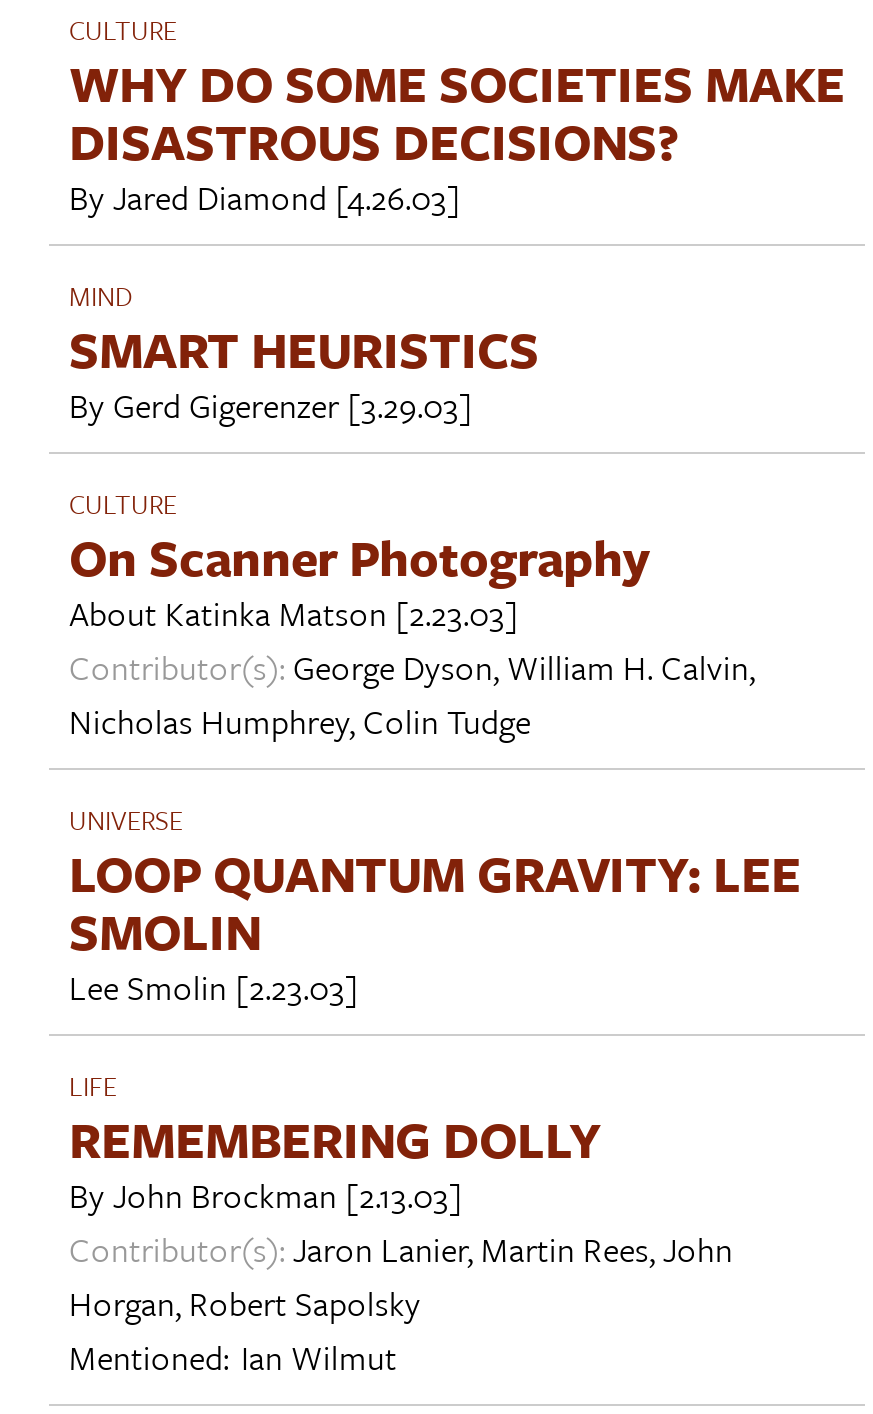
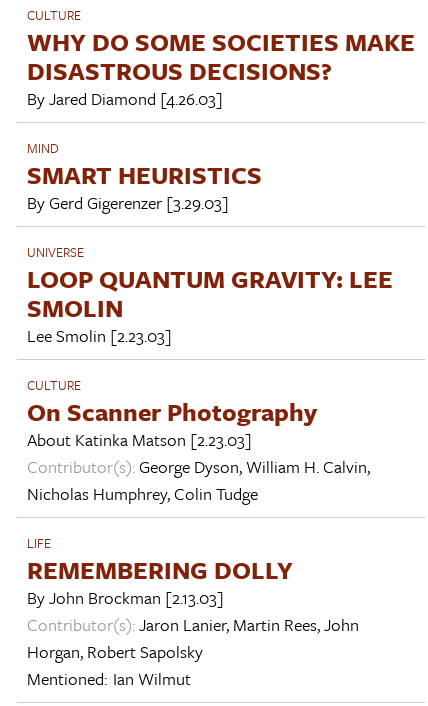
moved down: CULTURE | On Scanner Photography | About Katinka Matson [2.23.03] | Contributor(s): George Dyson, William H. Calvin, | Nicholas Humphrey, Colin Tudge

moved up: UNIVERSE | LOOP QUANTUM GRAVITY: LEE | SMOLIN | Lee Smolin [2.23.03]
